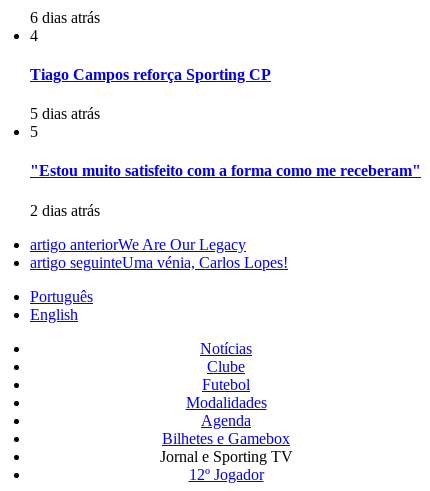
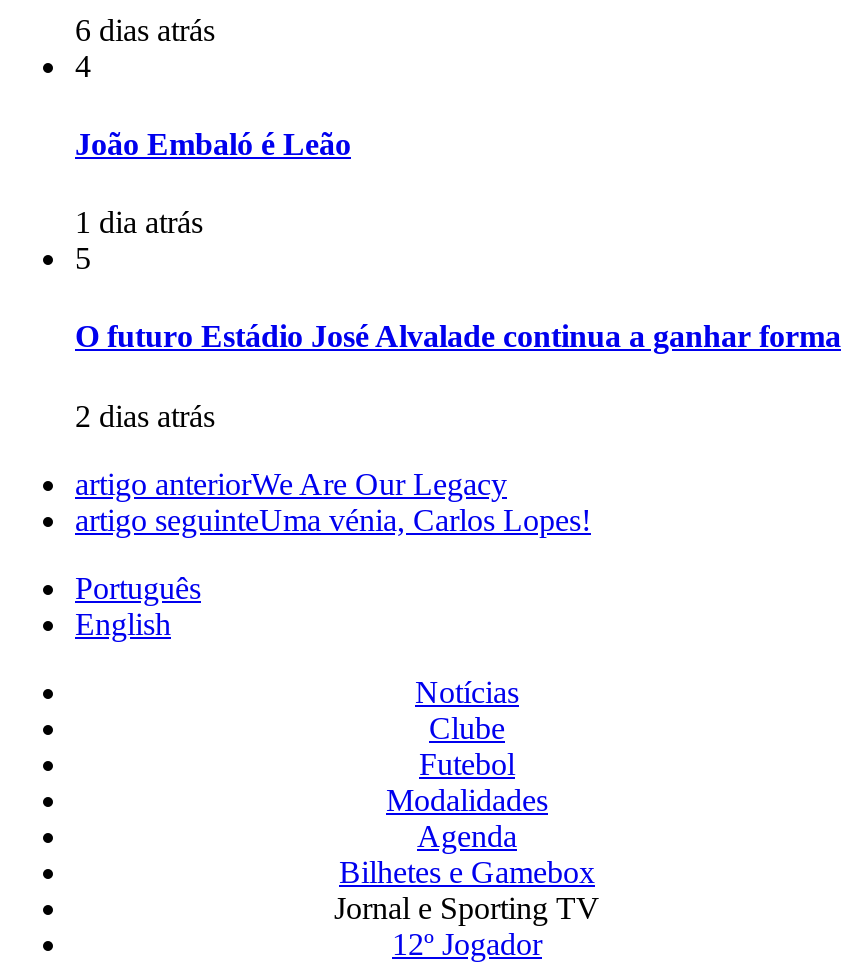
- Tiago Campos reforça Sporting CP
+ João Embaló é Leão

- 5 dias atrás
+ 1 dia atrás

- "Estou muito satisfeito com a forma como me receberam"
+ O futuro Estádio José Alvalade continua a ganhar forma
